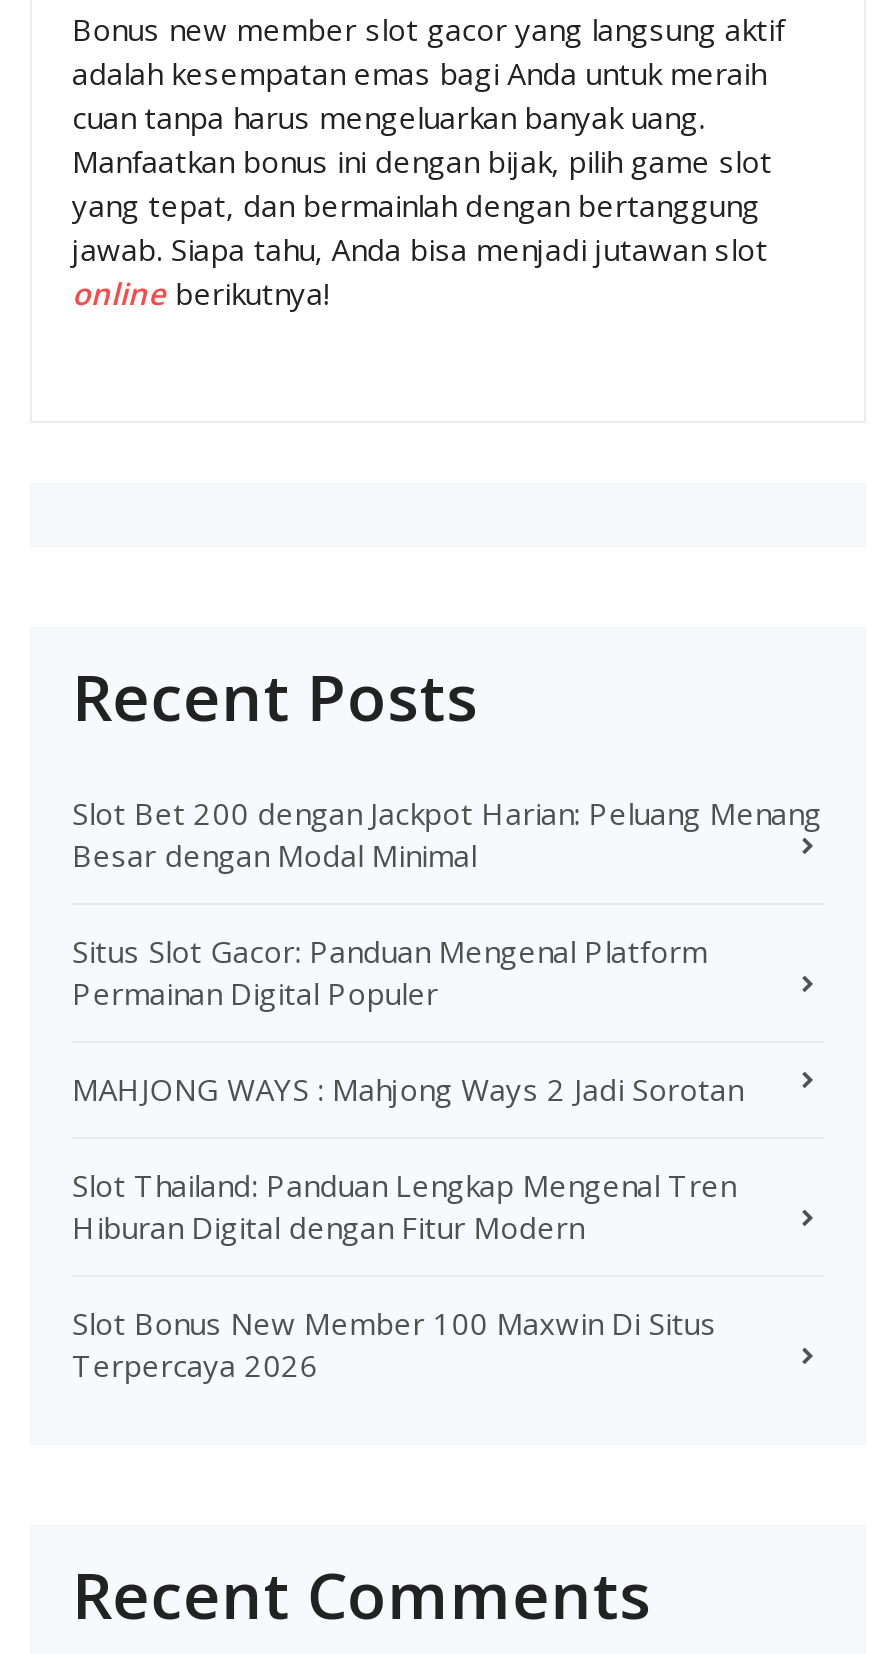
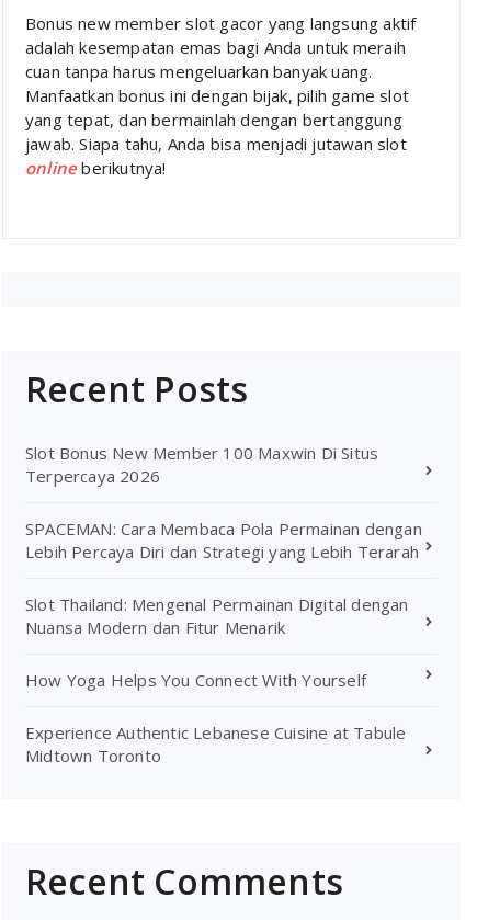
- Slot Bet 200 dengan Jackpot Harian: Peluang Menang
- Besar dengan Modal Minimal
- Situs Slot Gacor: Panduan Mengenal Platform
- Permainan Digital Populer
- MAHJONG WAYS : Mahjong Ways 2 Jadi Sorotan
- Slot Thailand: Panduan Lengkap Mengenal Tren
- Hiburan Digital dengan Fitur Modern

moved up: Slot Bonus New Member 100 Maxwin Di Situs | Terpercaya 2026

+ SPACEMAN: Cara Membaca Pola Permainan dengan
+ Lebih Percaya Diri dan Strategi yang Lebih Terarah
+ Slot Thailand: Mengenal Permainan Digital dengan
+ Nuansa Modern dan Fitur Menarik
+ How Yoga Helps You Connect With Yourself
+ Experience Authentic Lebanese Cuisine at Tabule
+ Midtown Toronto
